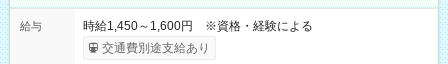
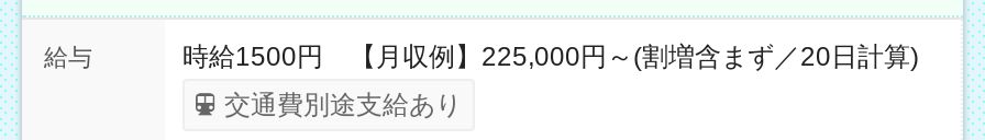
- 時給1,450～1,600円 ※資格・経験による
+ 時給1500円 【月収例】225,000円～(割増含まず／20日計算)
